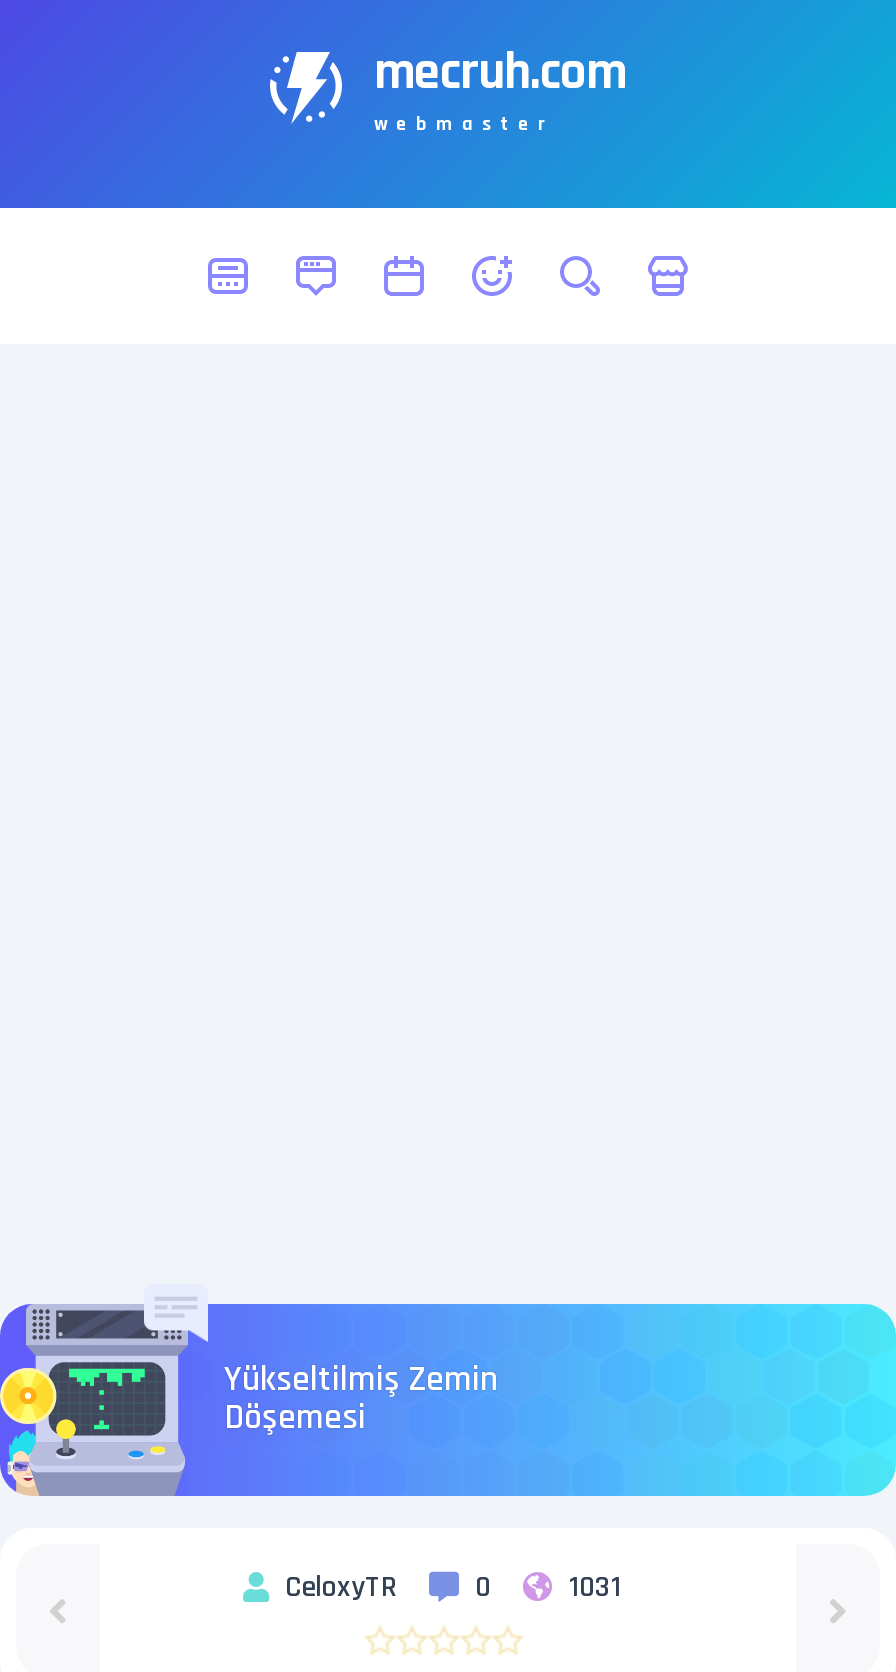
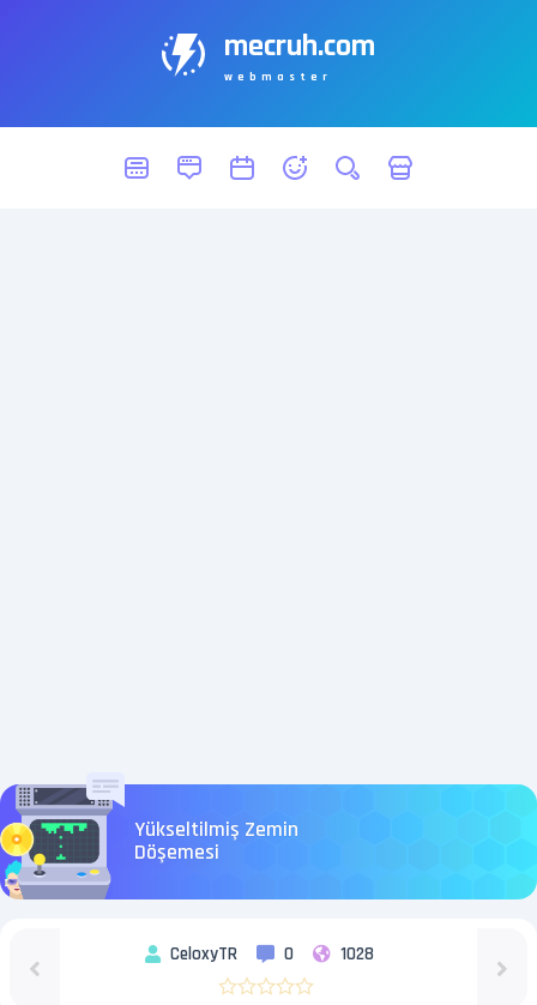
- 1031
+ 1028
